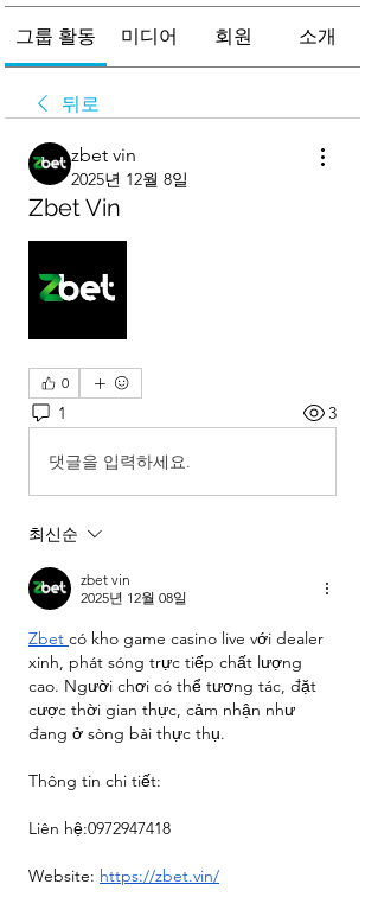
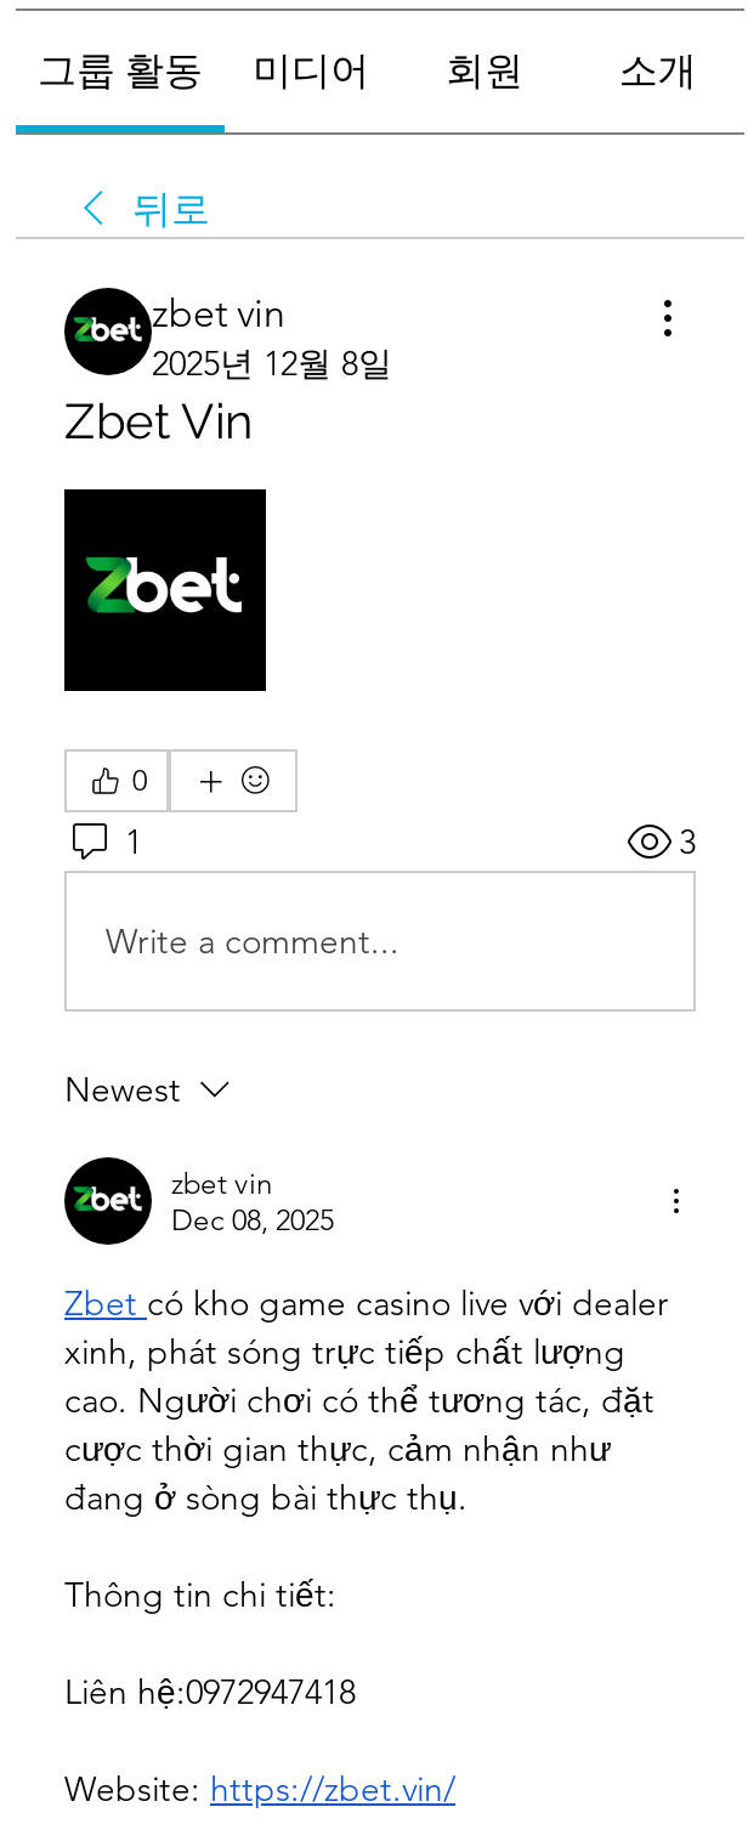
- 댓글을 입력하세요.
+ Write a comment...

- 최신순
+ Newest

- 2025년 12월 08일
+ Dec 08, 2025
